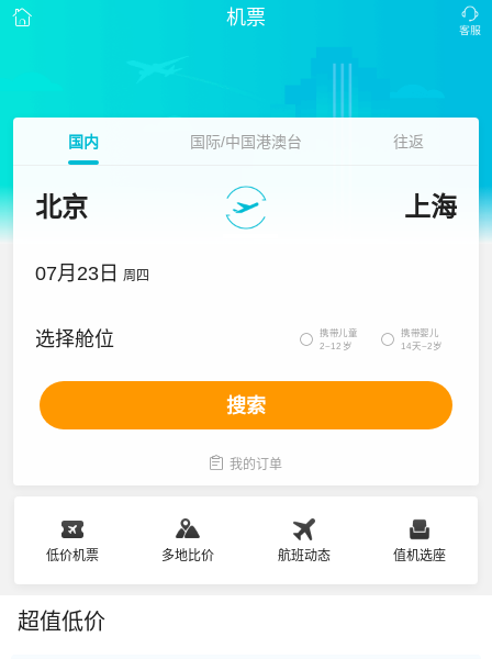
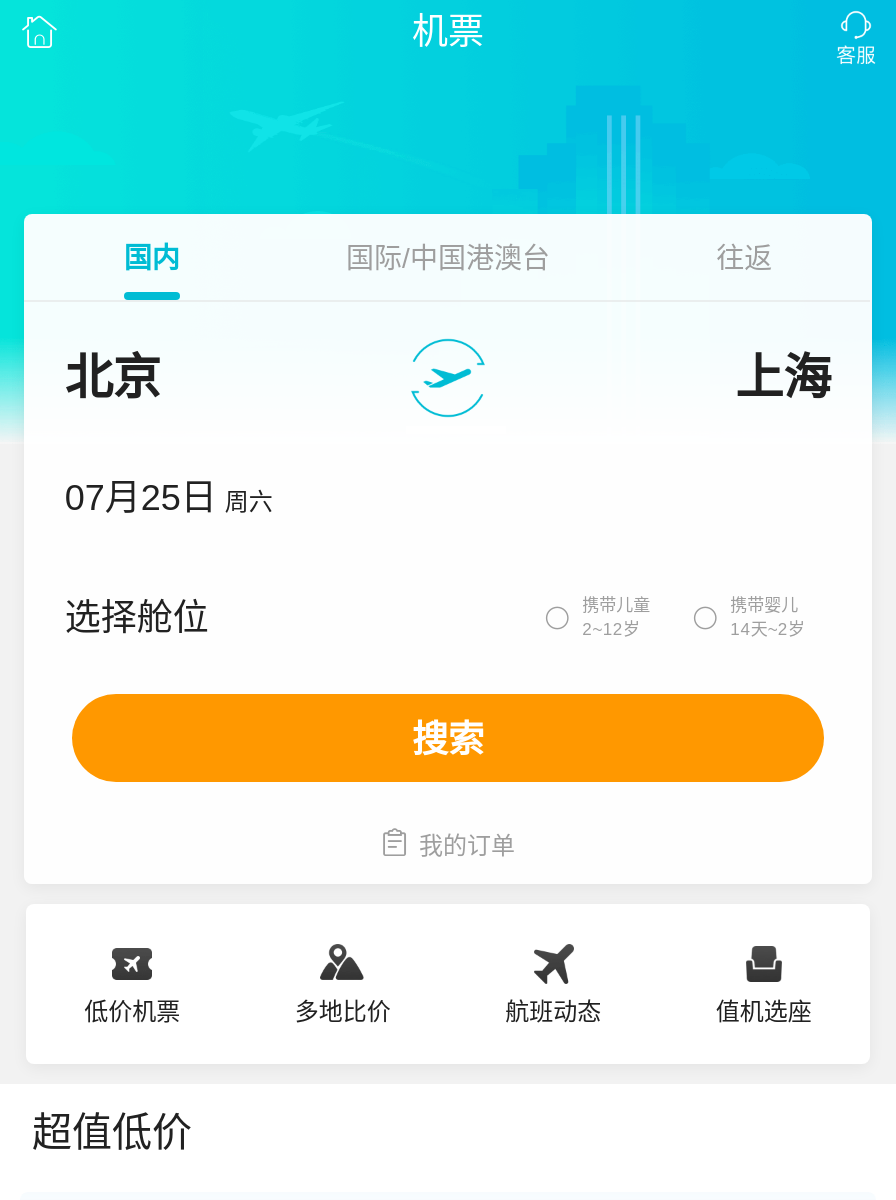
- 07月23日 周四
+ 07月25日 周六
